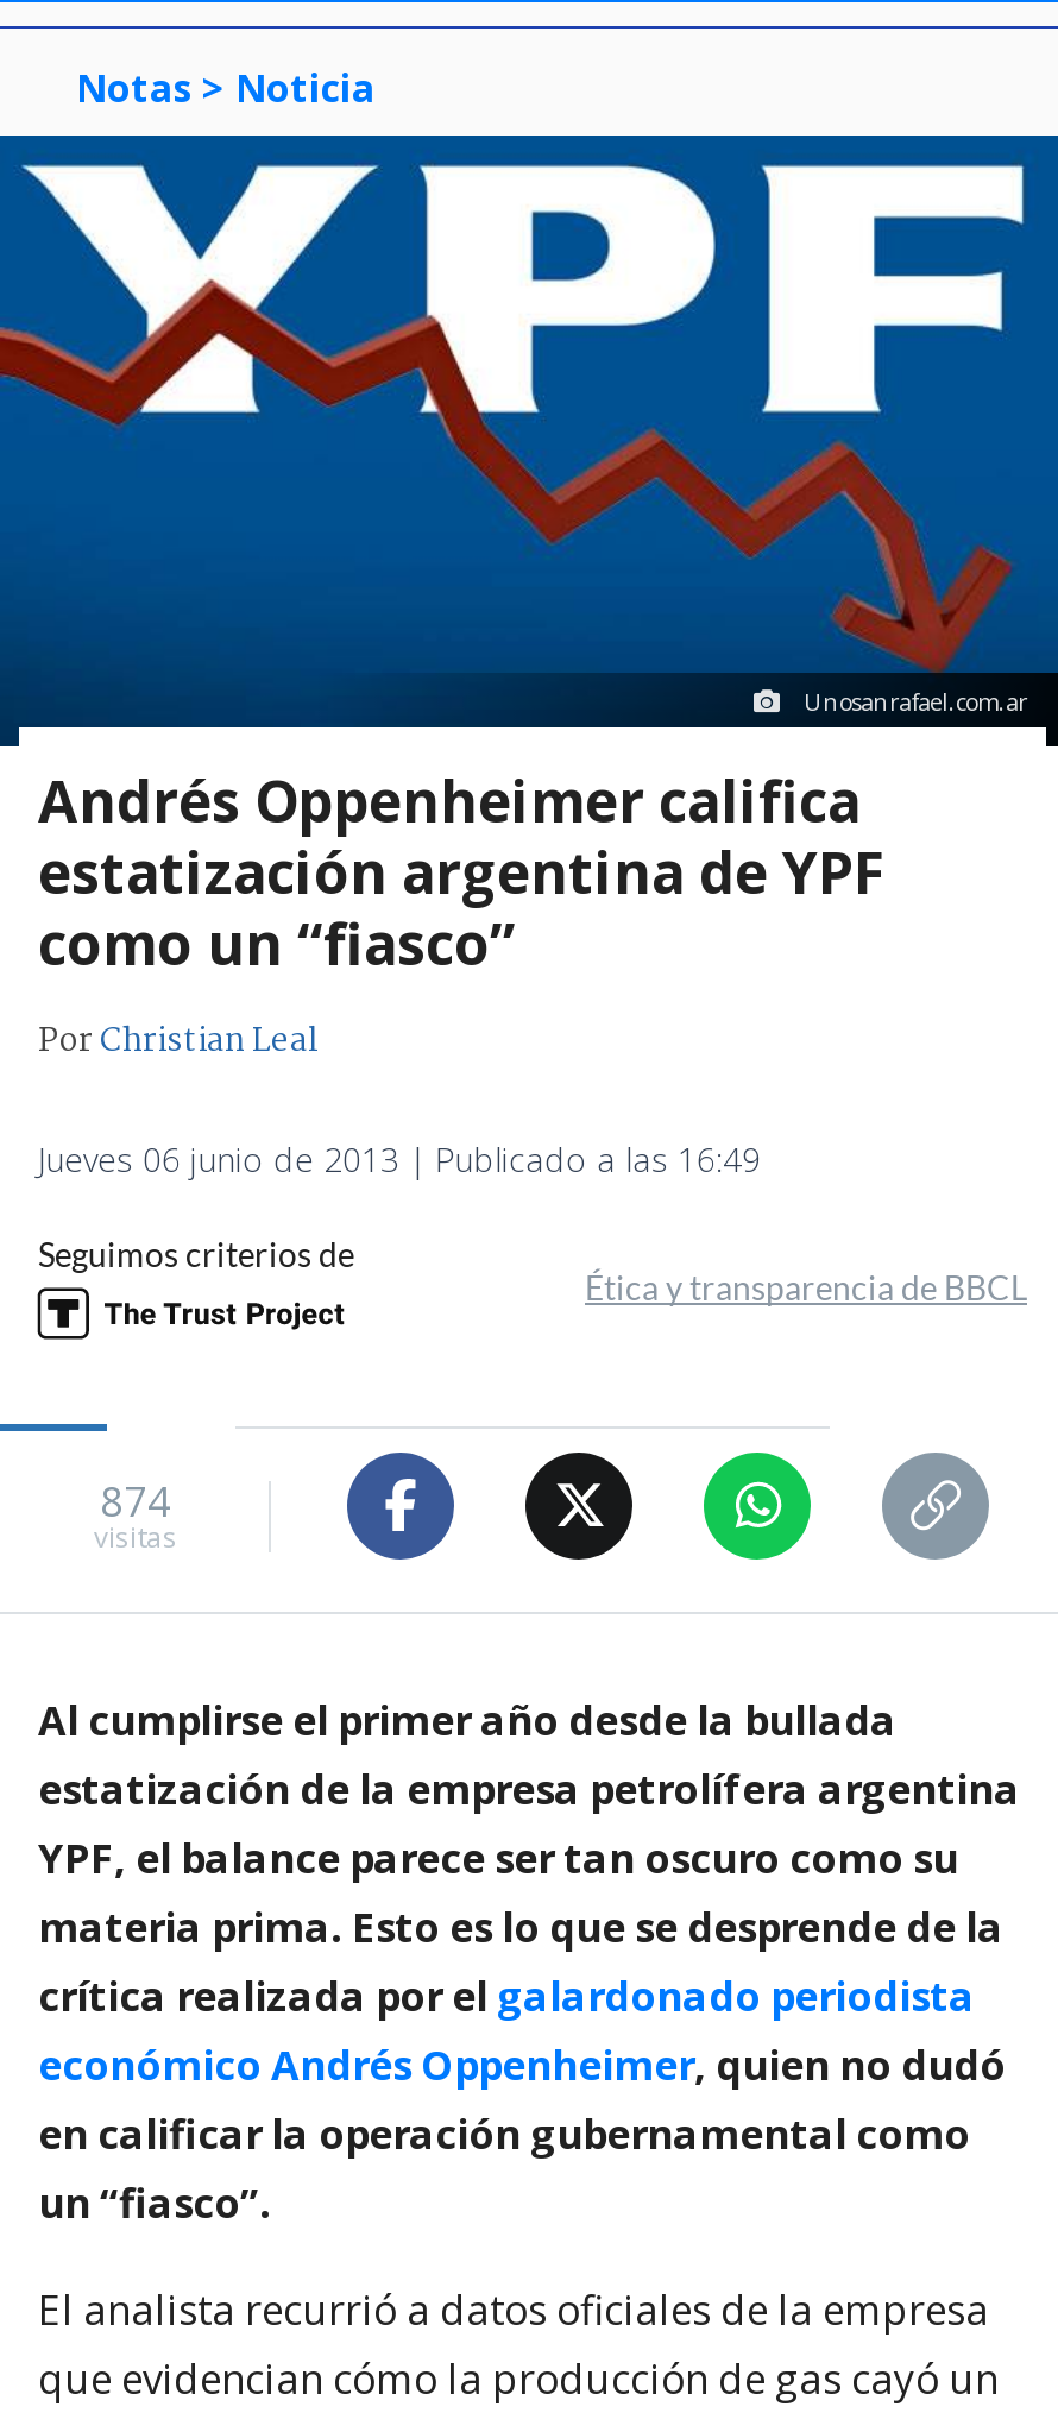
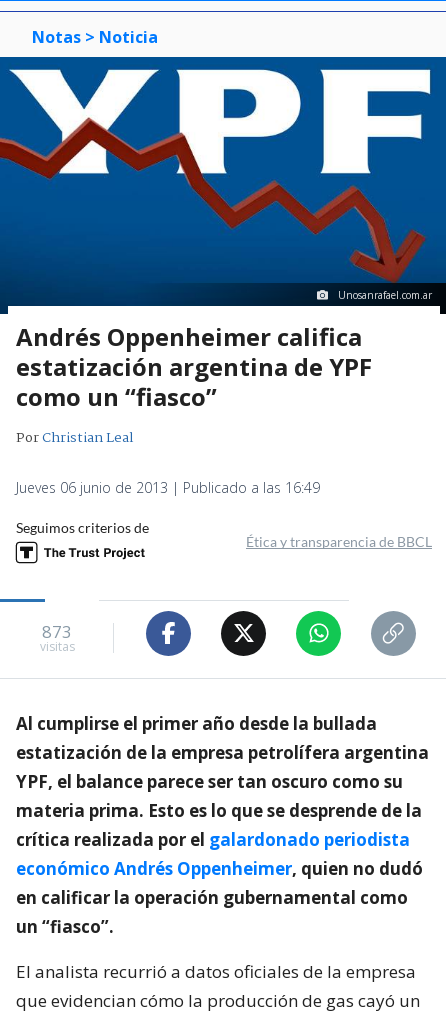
- 874
+ 873
